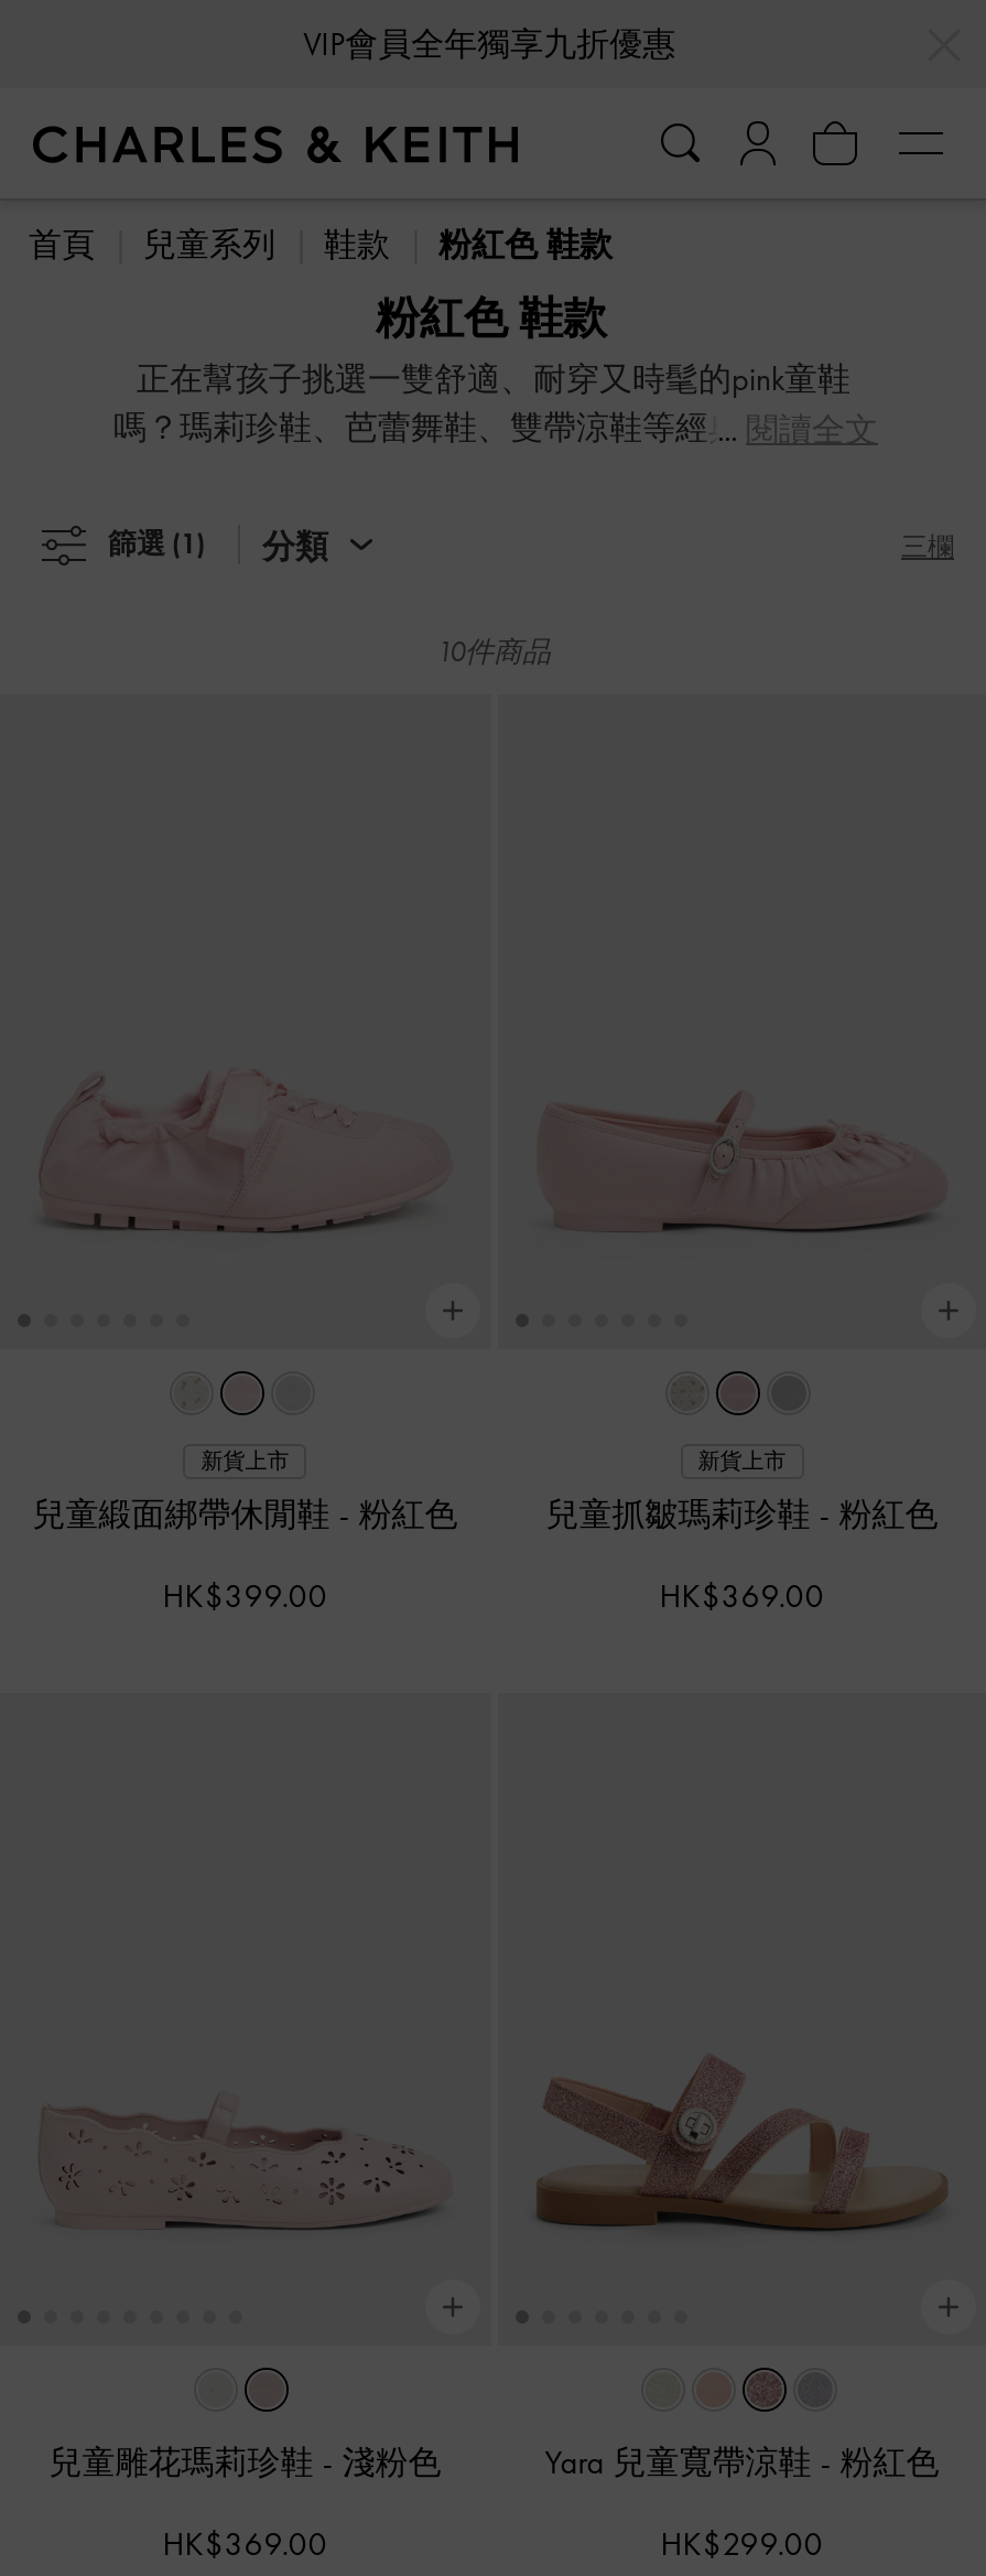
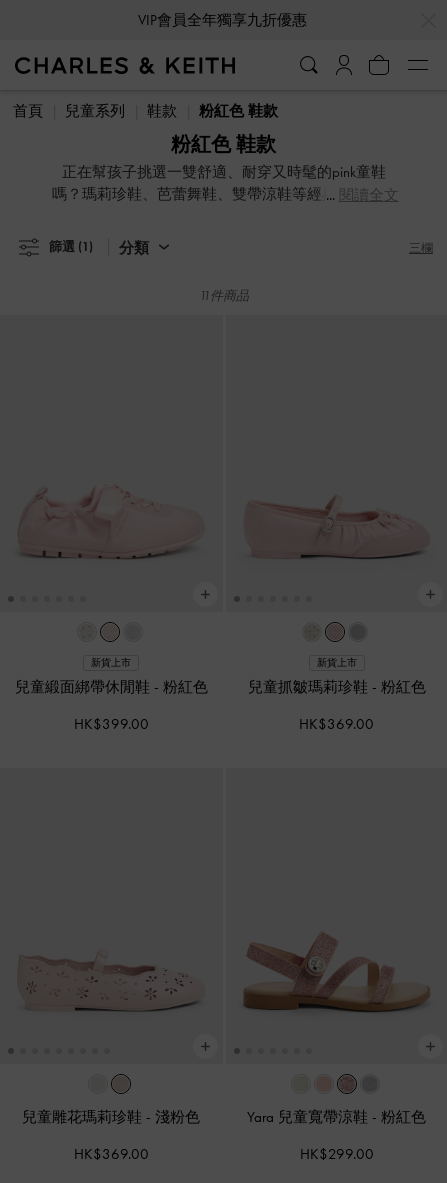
- 10件商品
+ 11件商品
